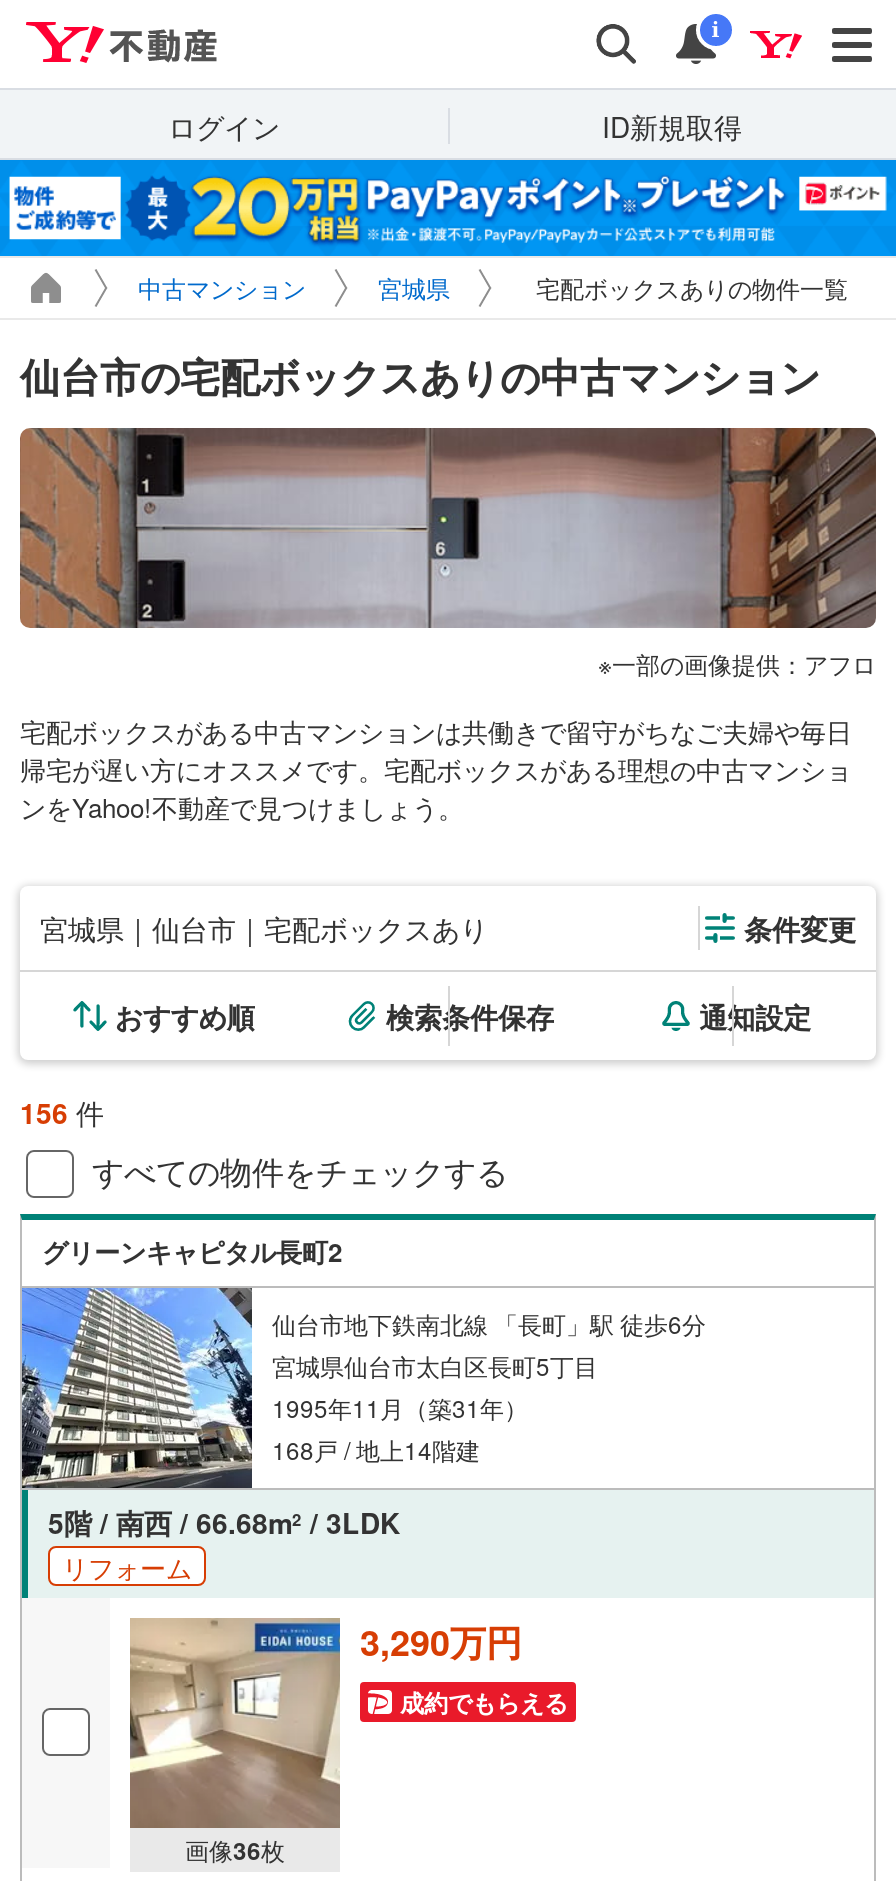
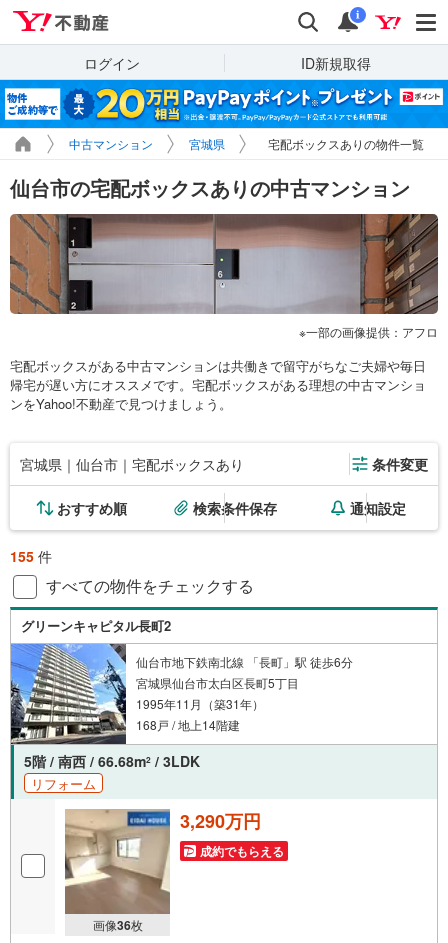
- 156件
+ 155件
